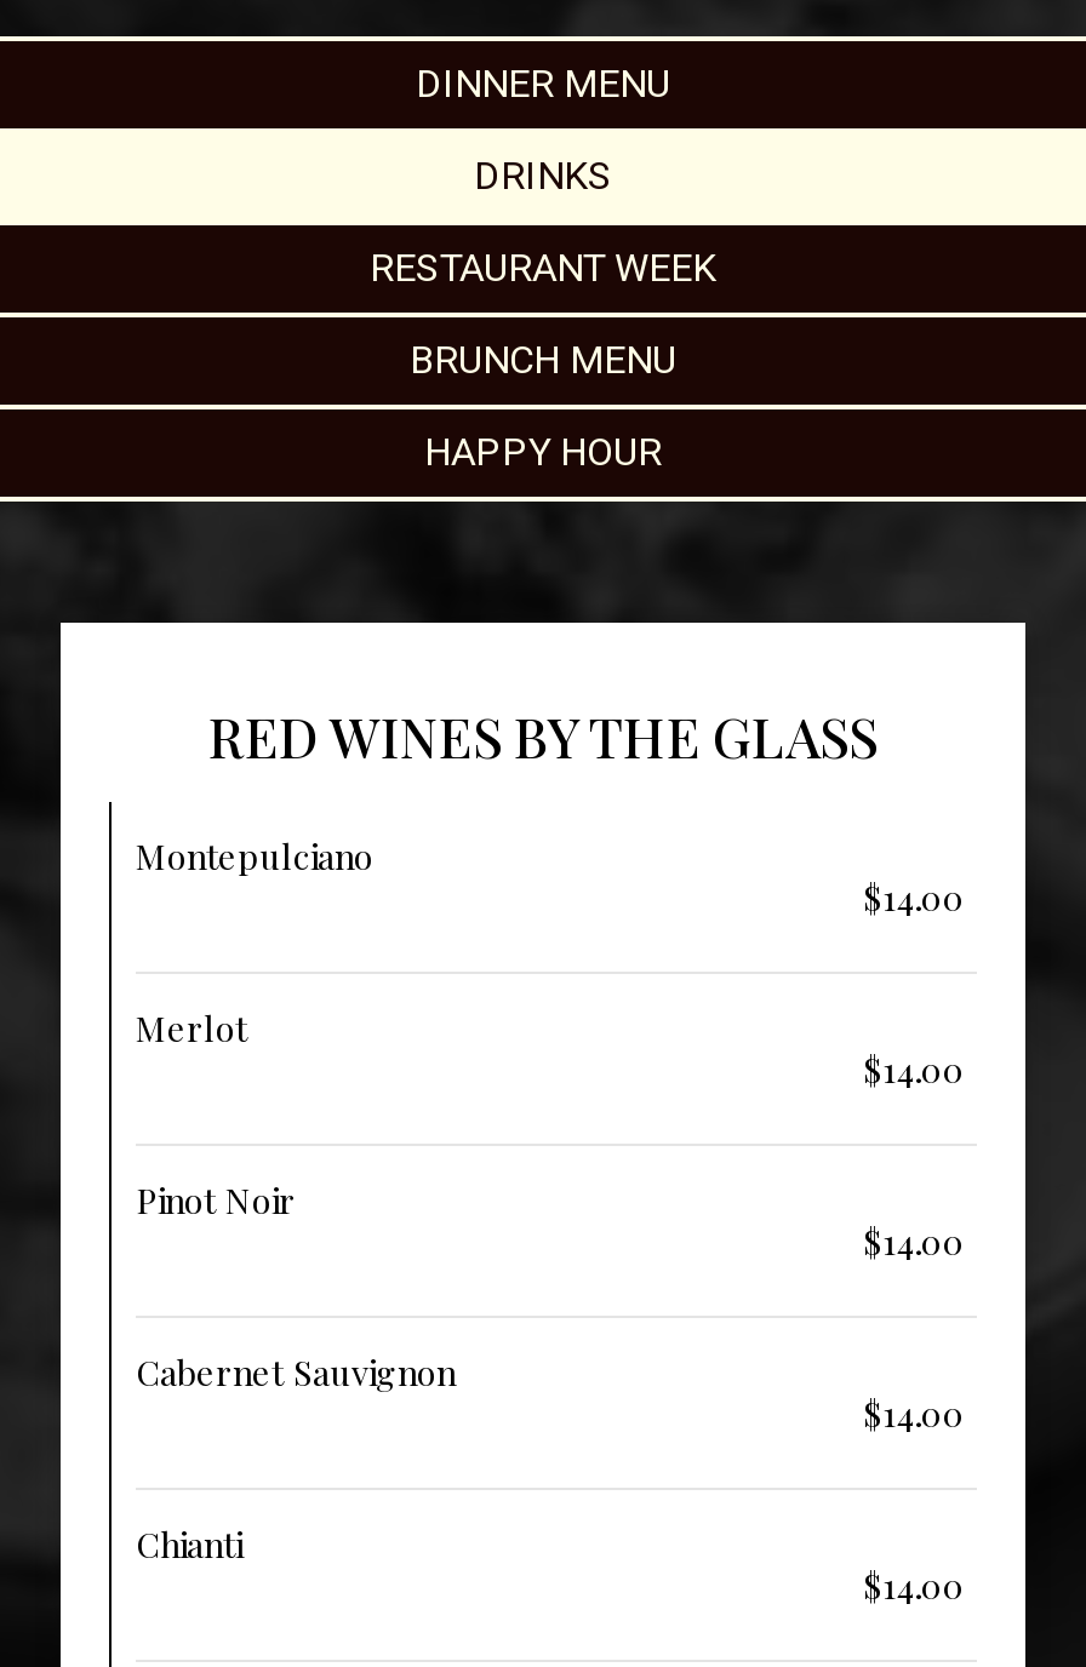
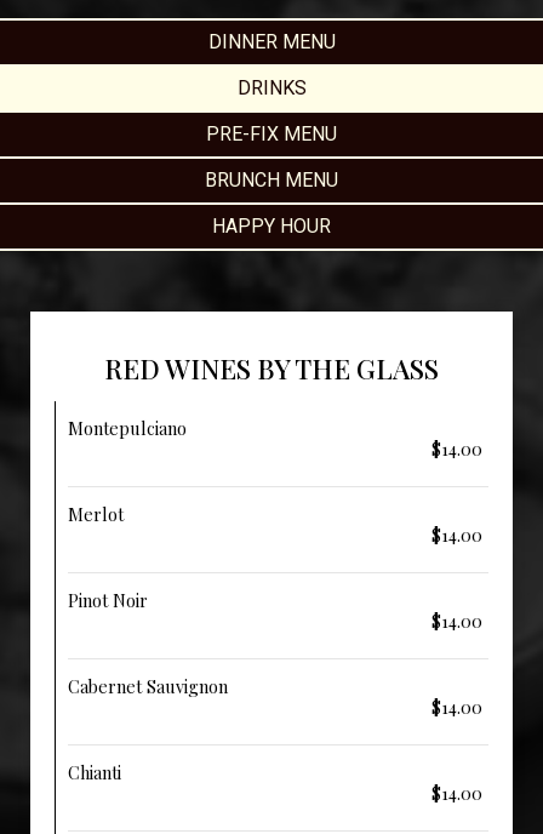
- RESTAURANT WEEK
+ PRE-FIX MENU
